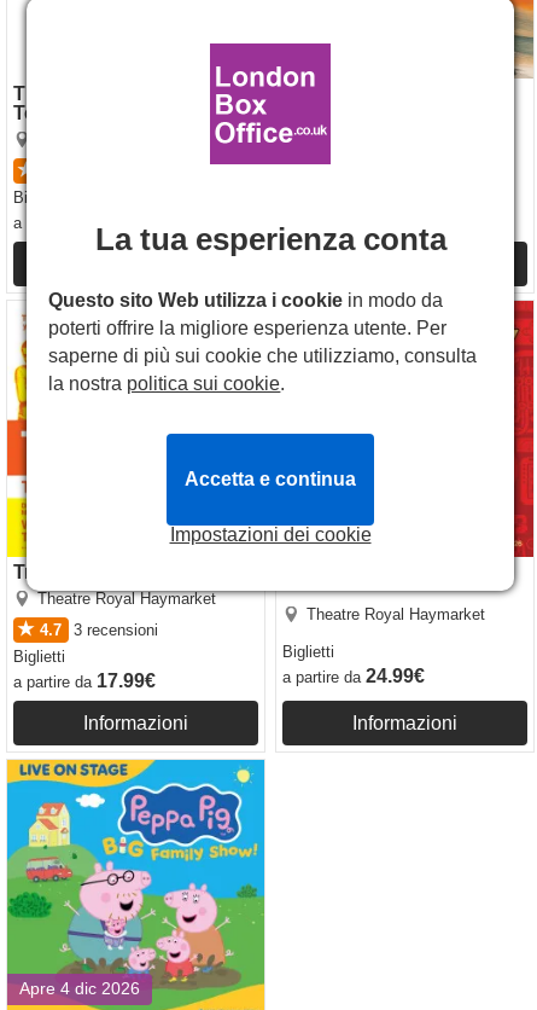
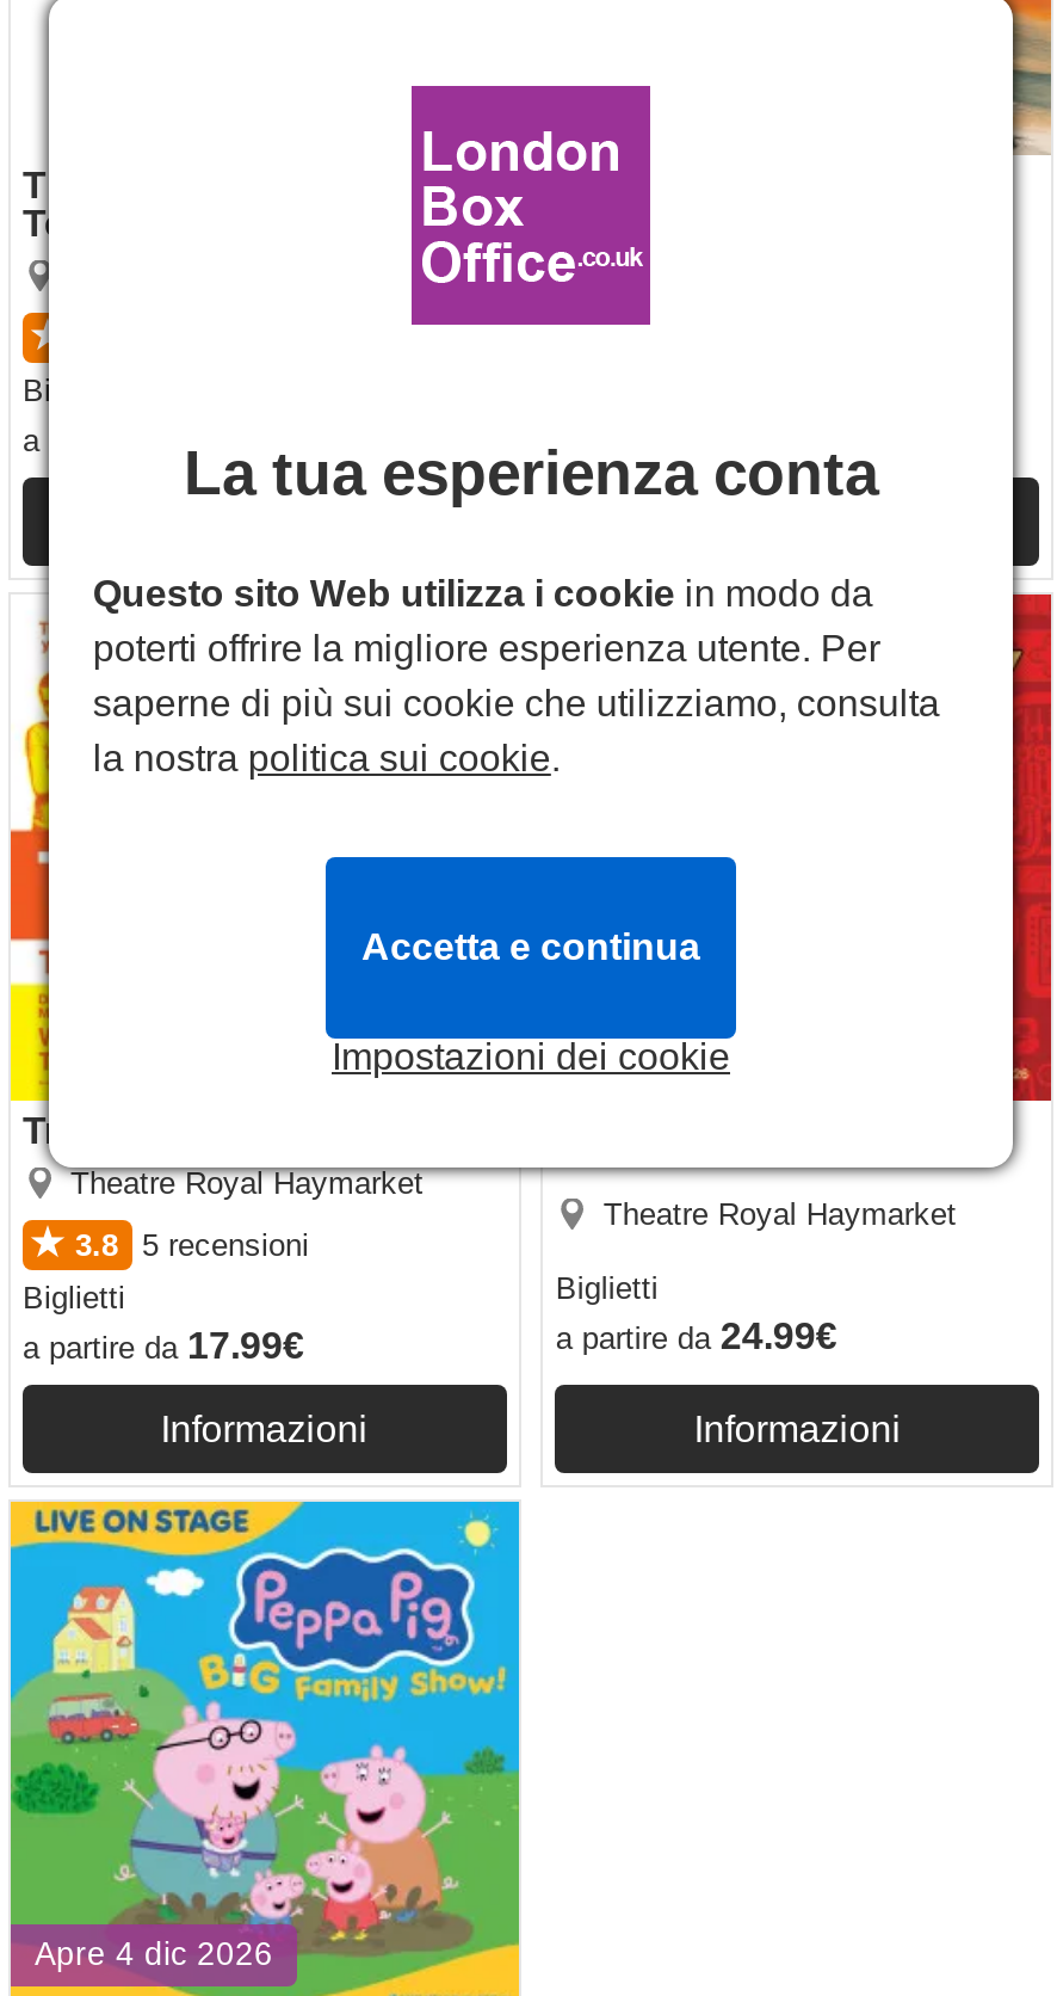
- 4.7
+ 3.8

- 3 recensioni
+ 5 recensioni
